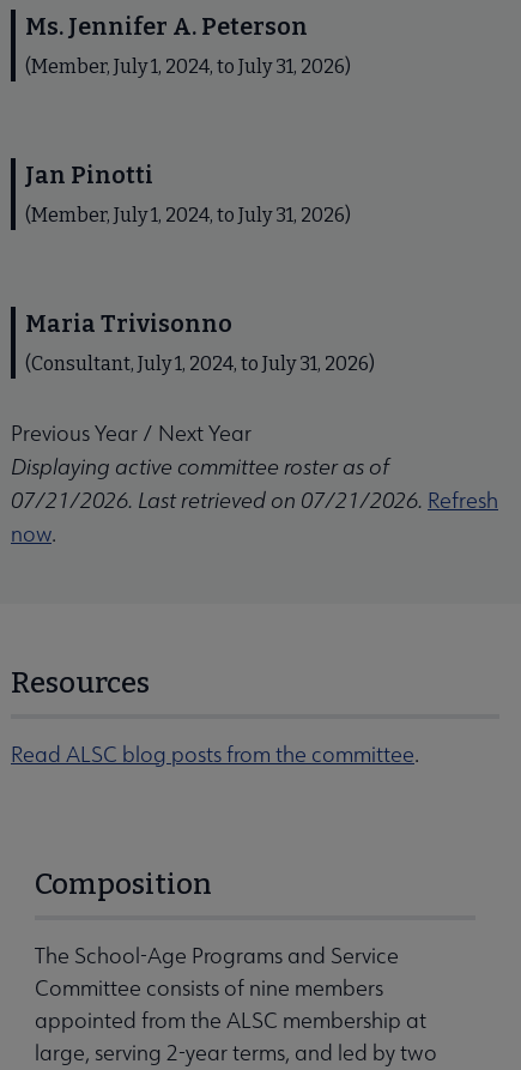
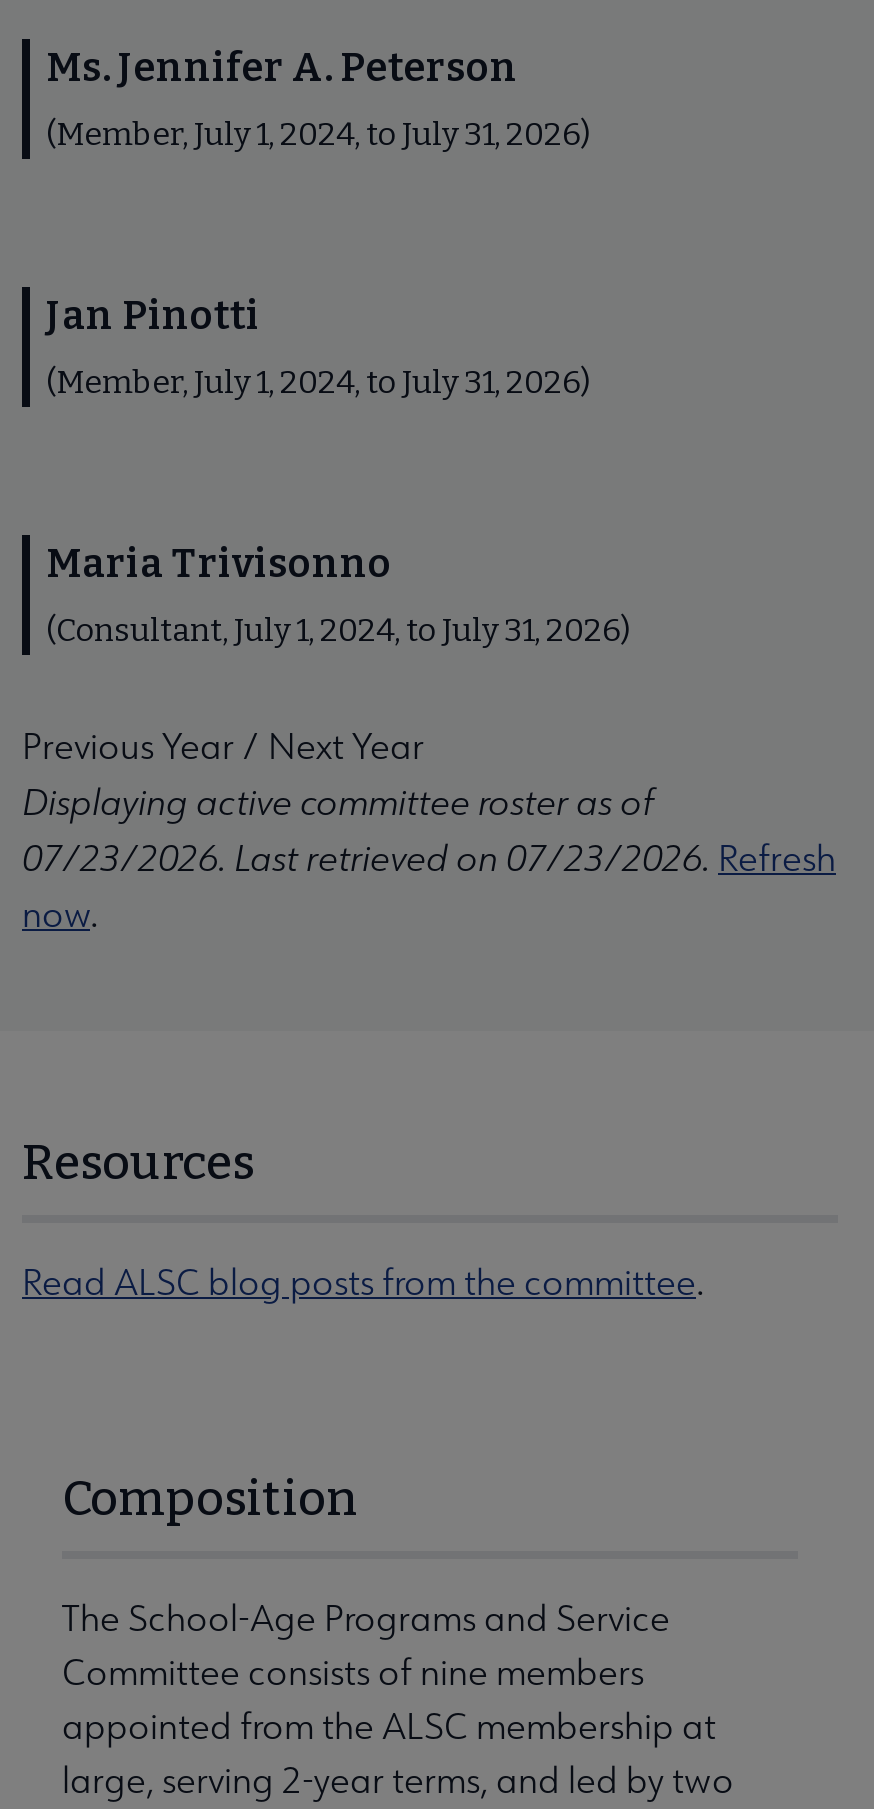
- 07/21/2026. Last retrieved on 07/21/2026. Refresh
+ 07/23/2026. Last retrieved on 07/23/2026. Refresh
